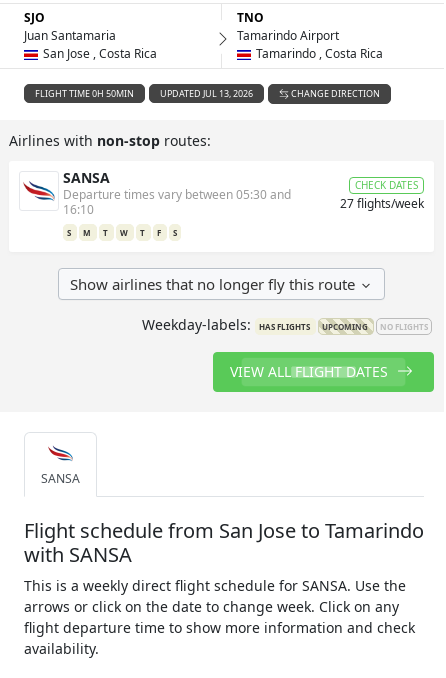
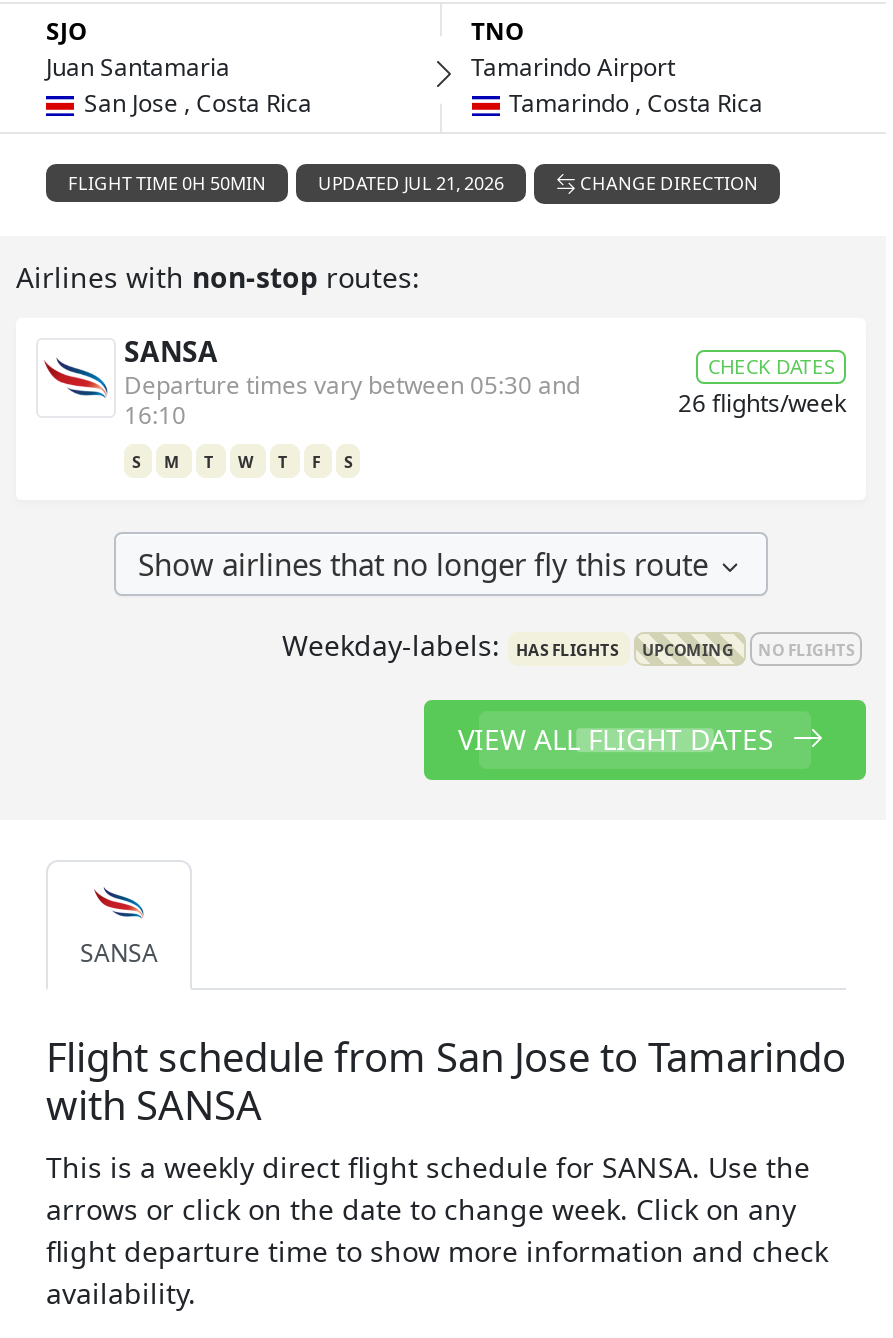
- FLIGHT TIME 0H 50MIN UPDATED JUL 13, 2026
+ FLIGHT TIME 0H 50MIN UPDATED JUL 21, 2026

- 27 flights/week
+ 26 flights/week
